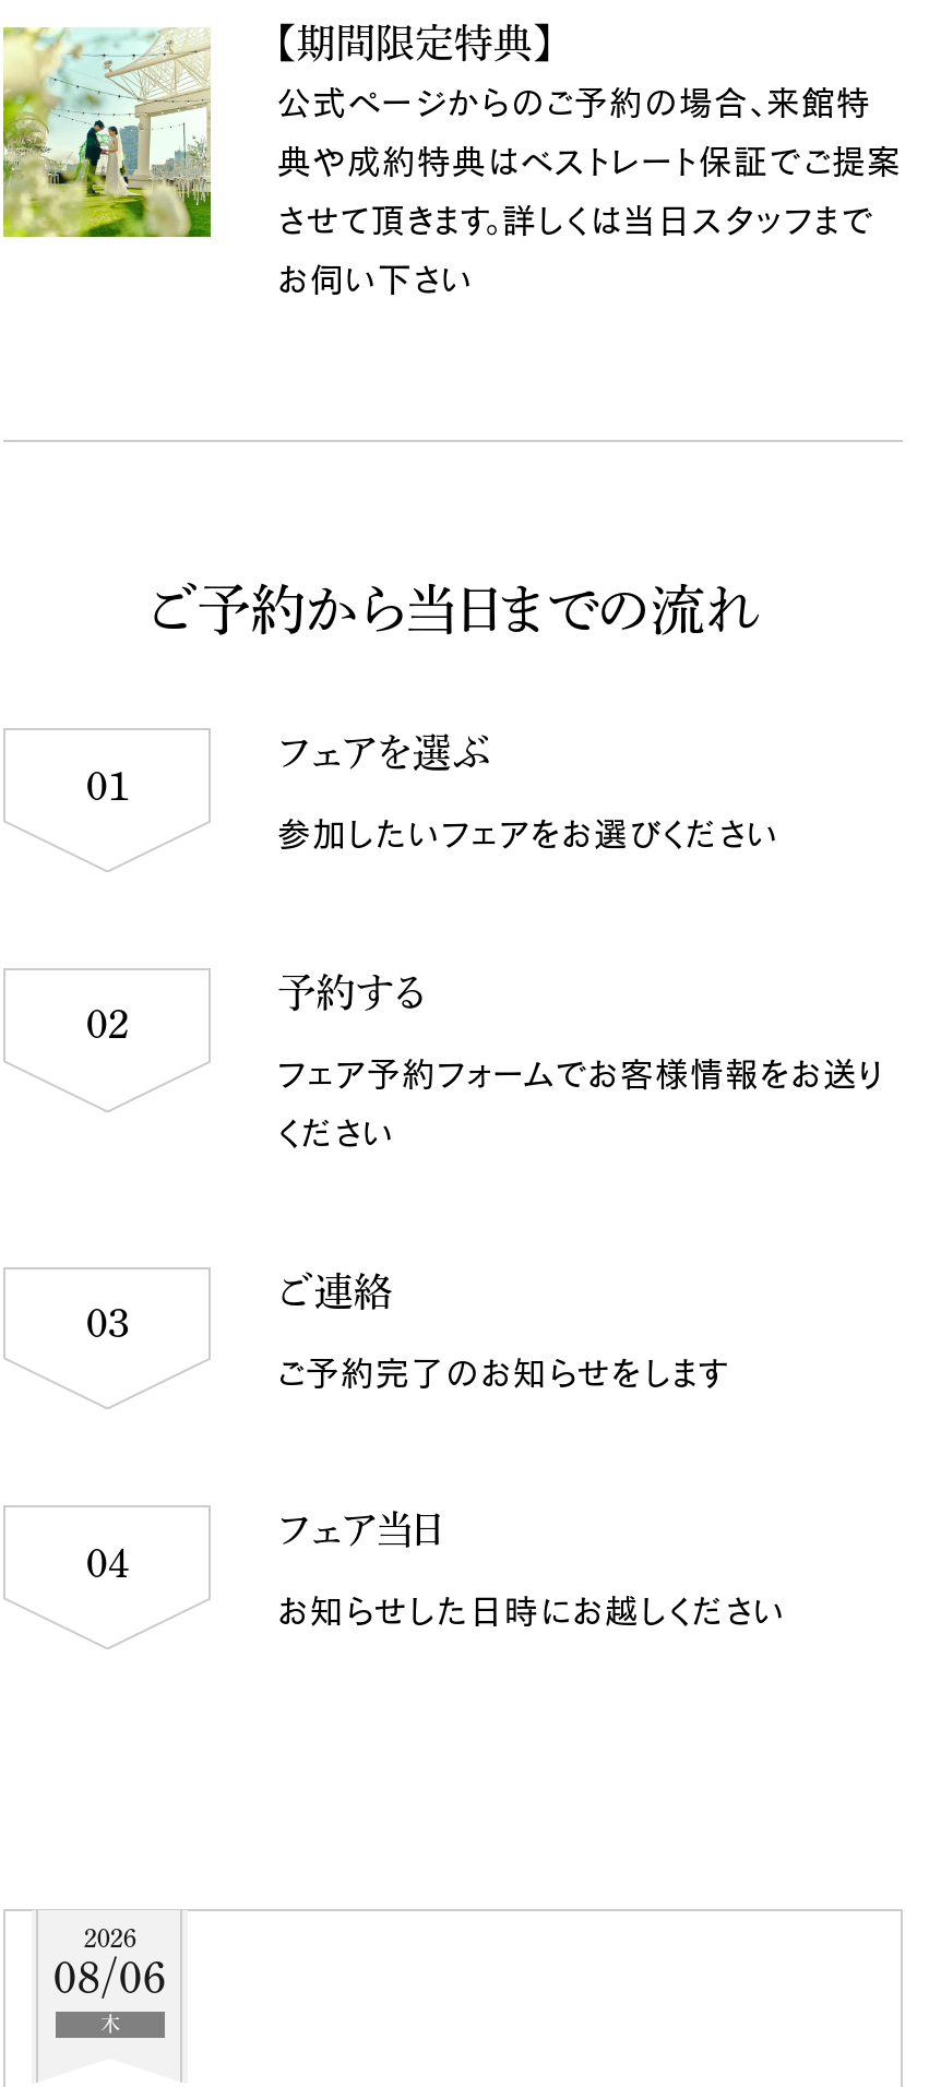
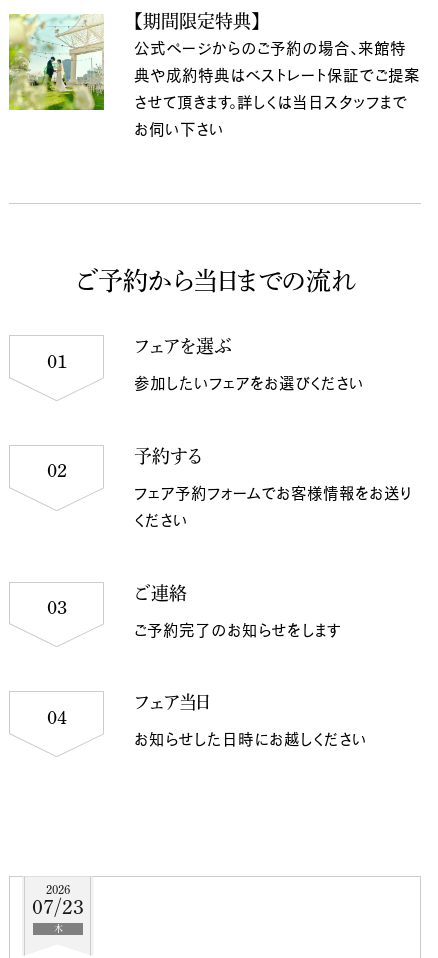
- 08/06
+ 07/23
